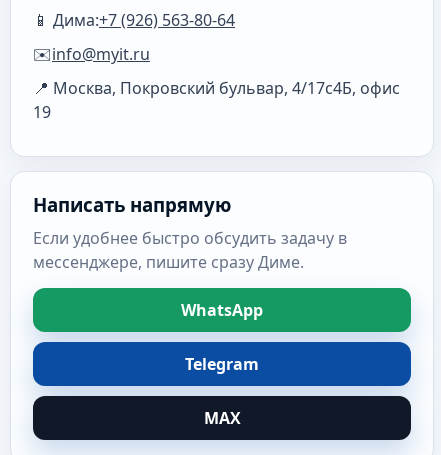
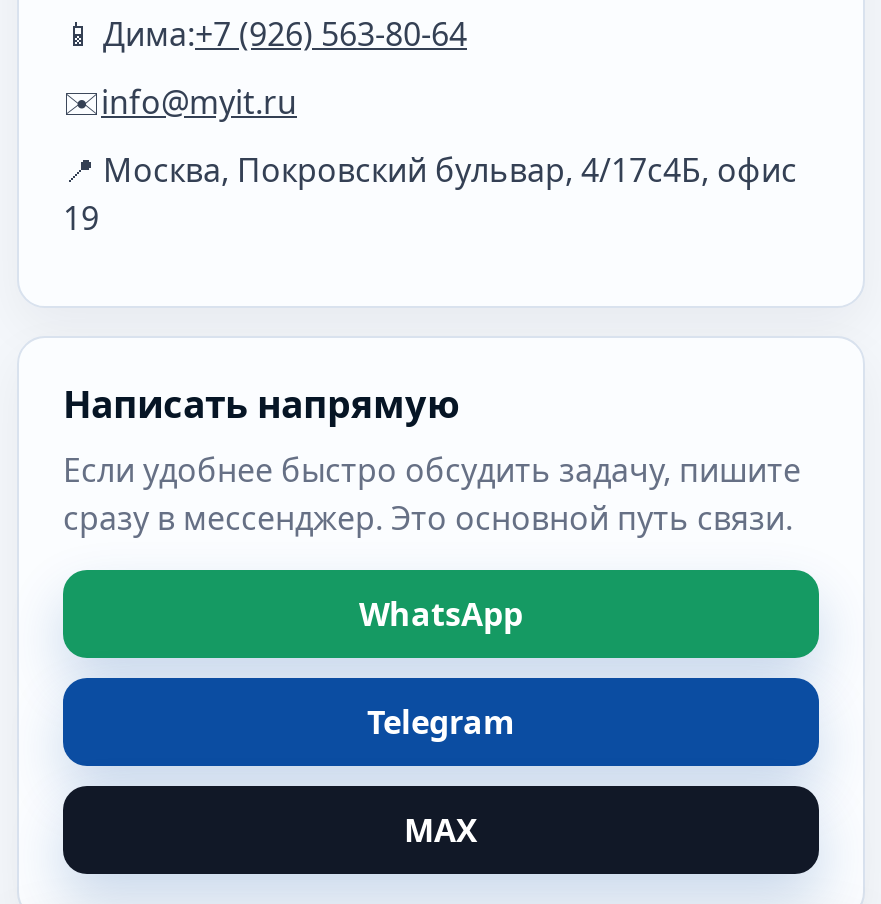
- Если удобнее быстро обсудить задачу в
- мессенджере, пишите сразу Диме.
+ Если удобнее быстро обсудить задачу, пишите
+ сразу в мессенджер. Это основной путь связи.
